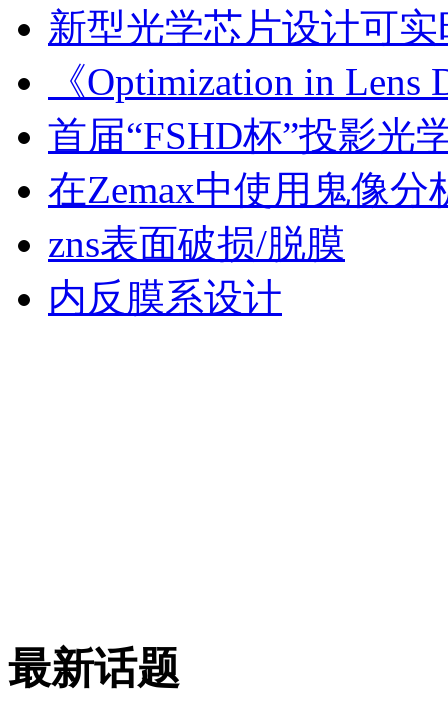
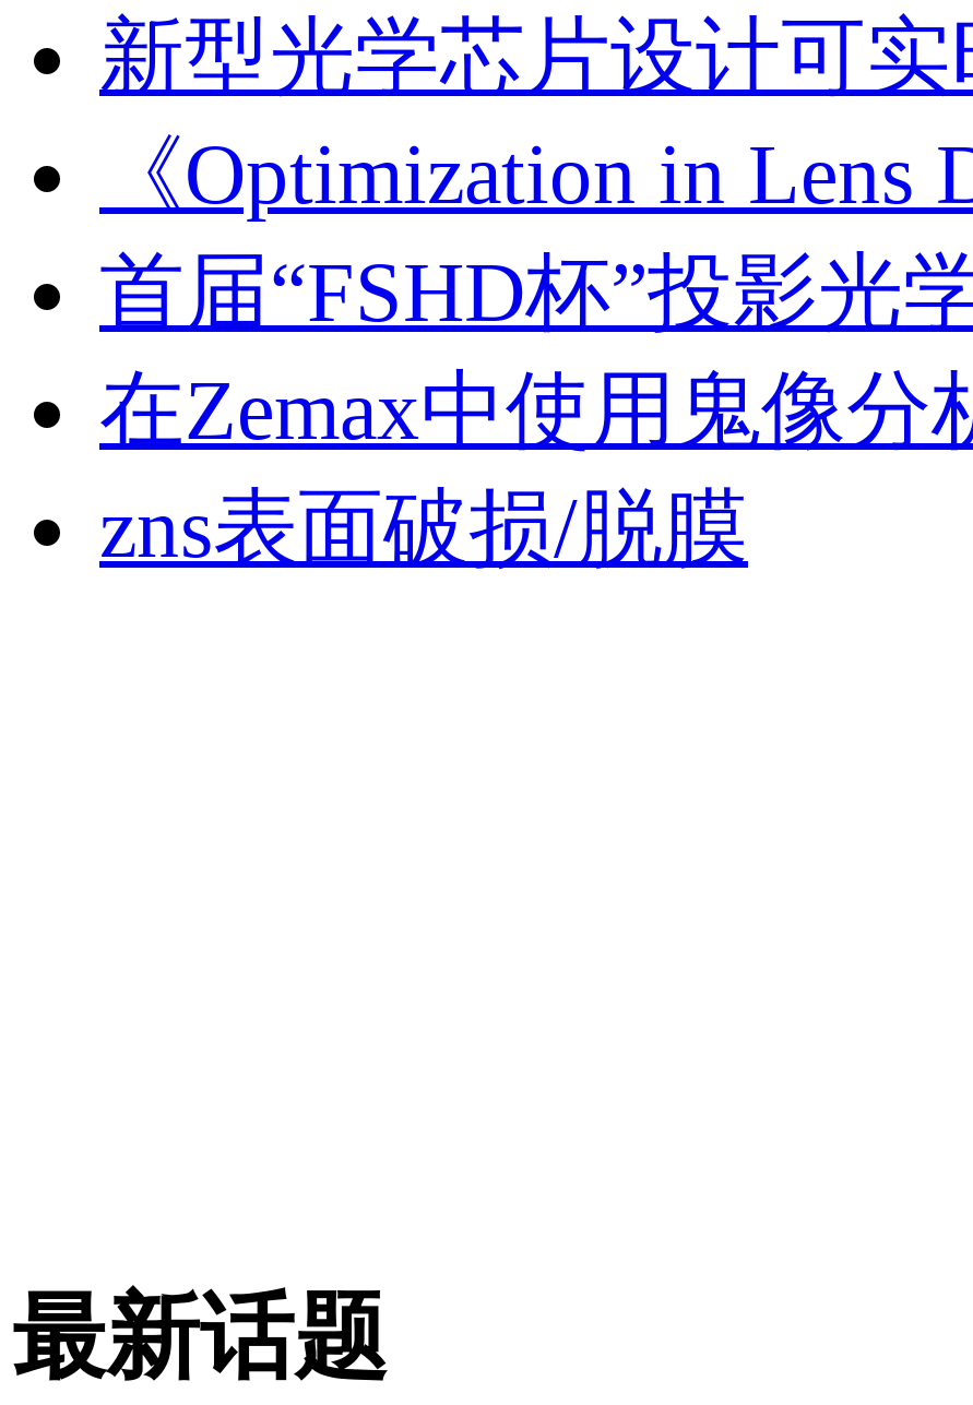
- 内反膜系设计
